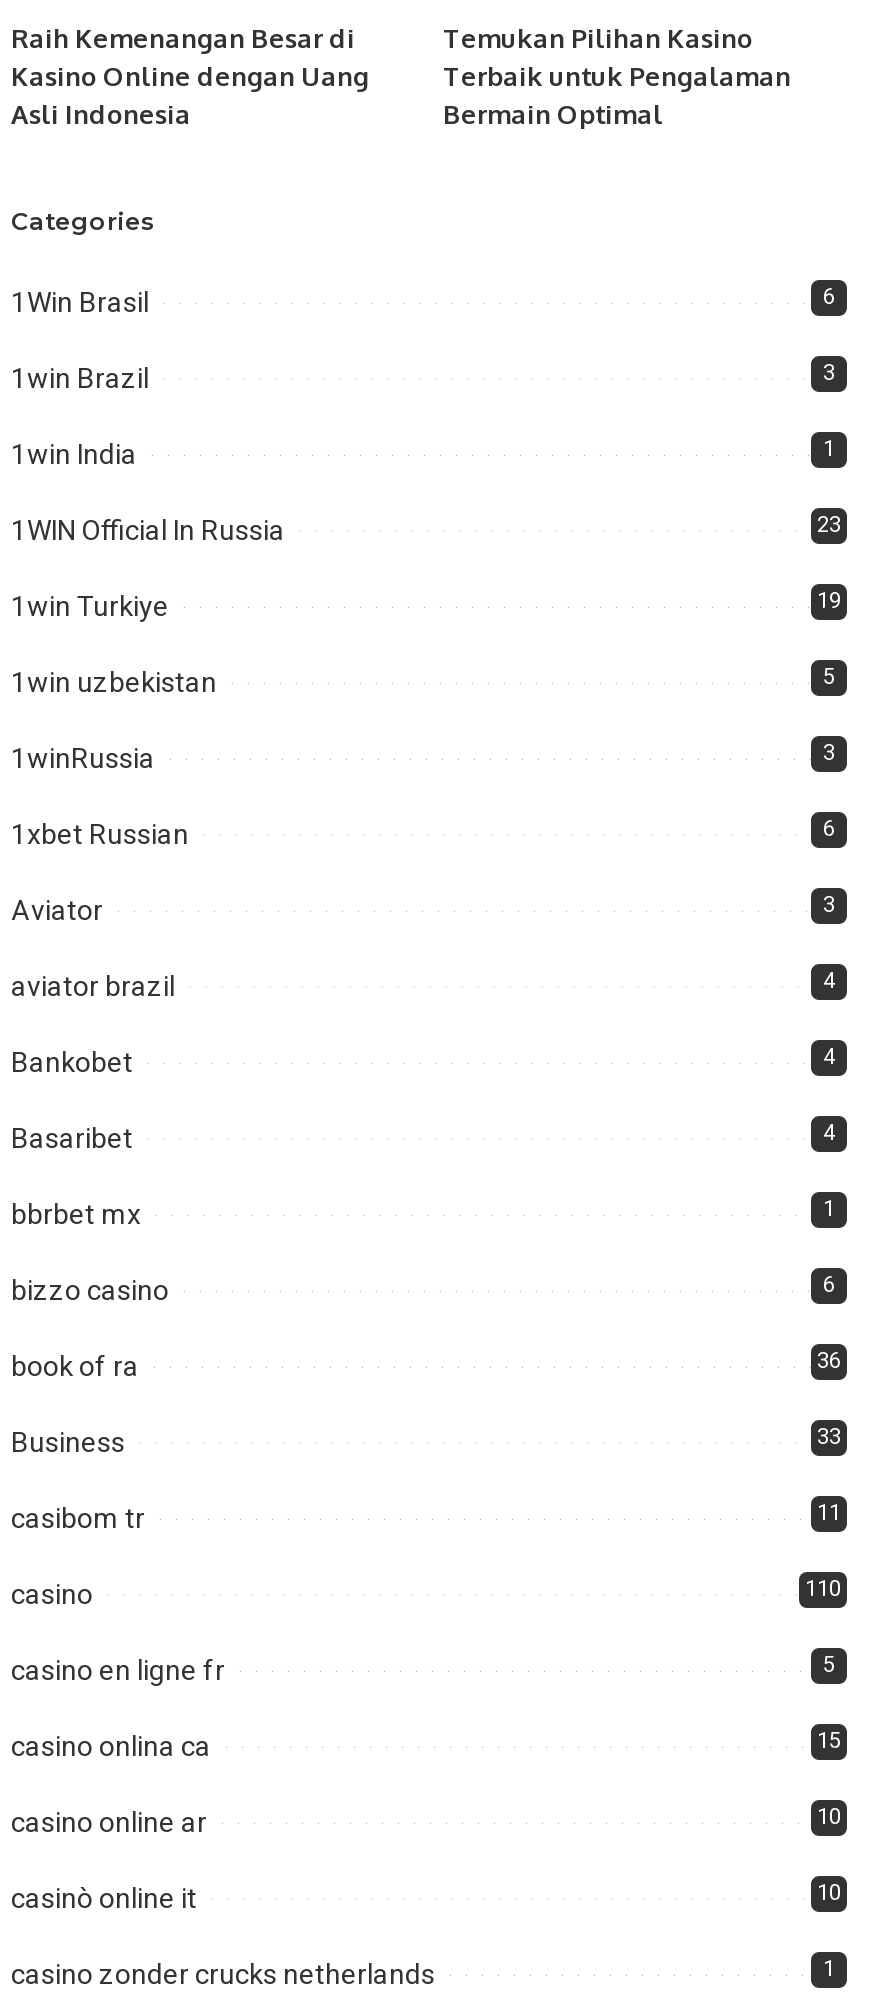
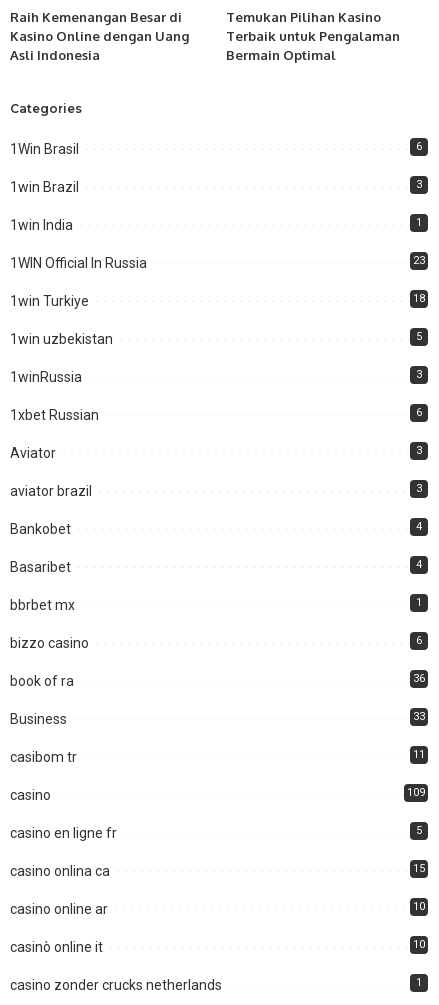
- 19
+ 18

- 4
+ 3

- 110
+ 109
